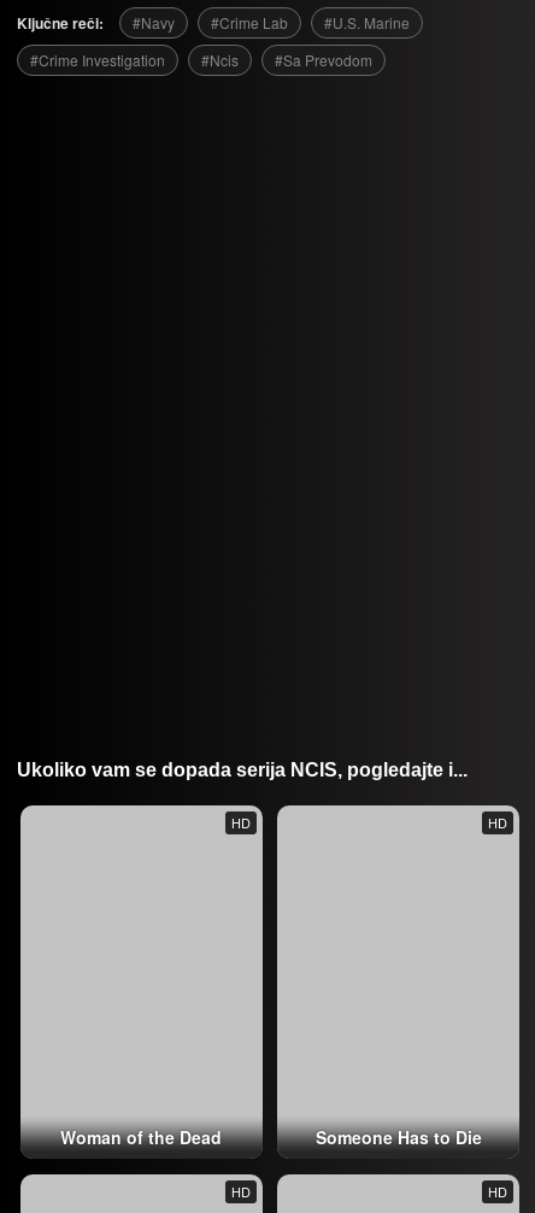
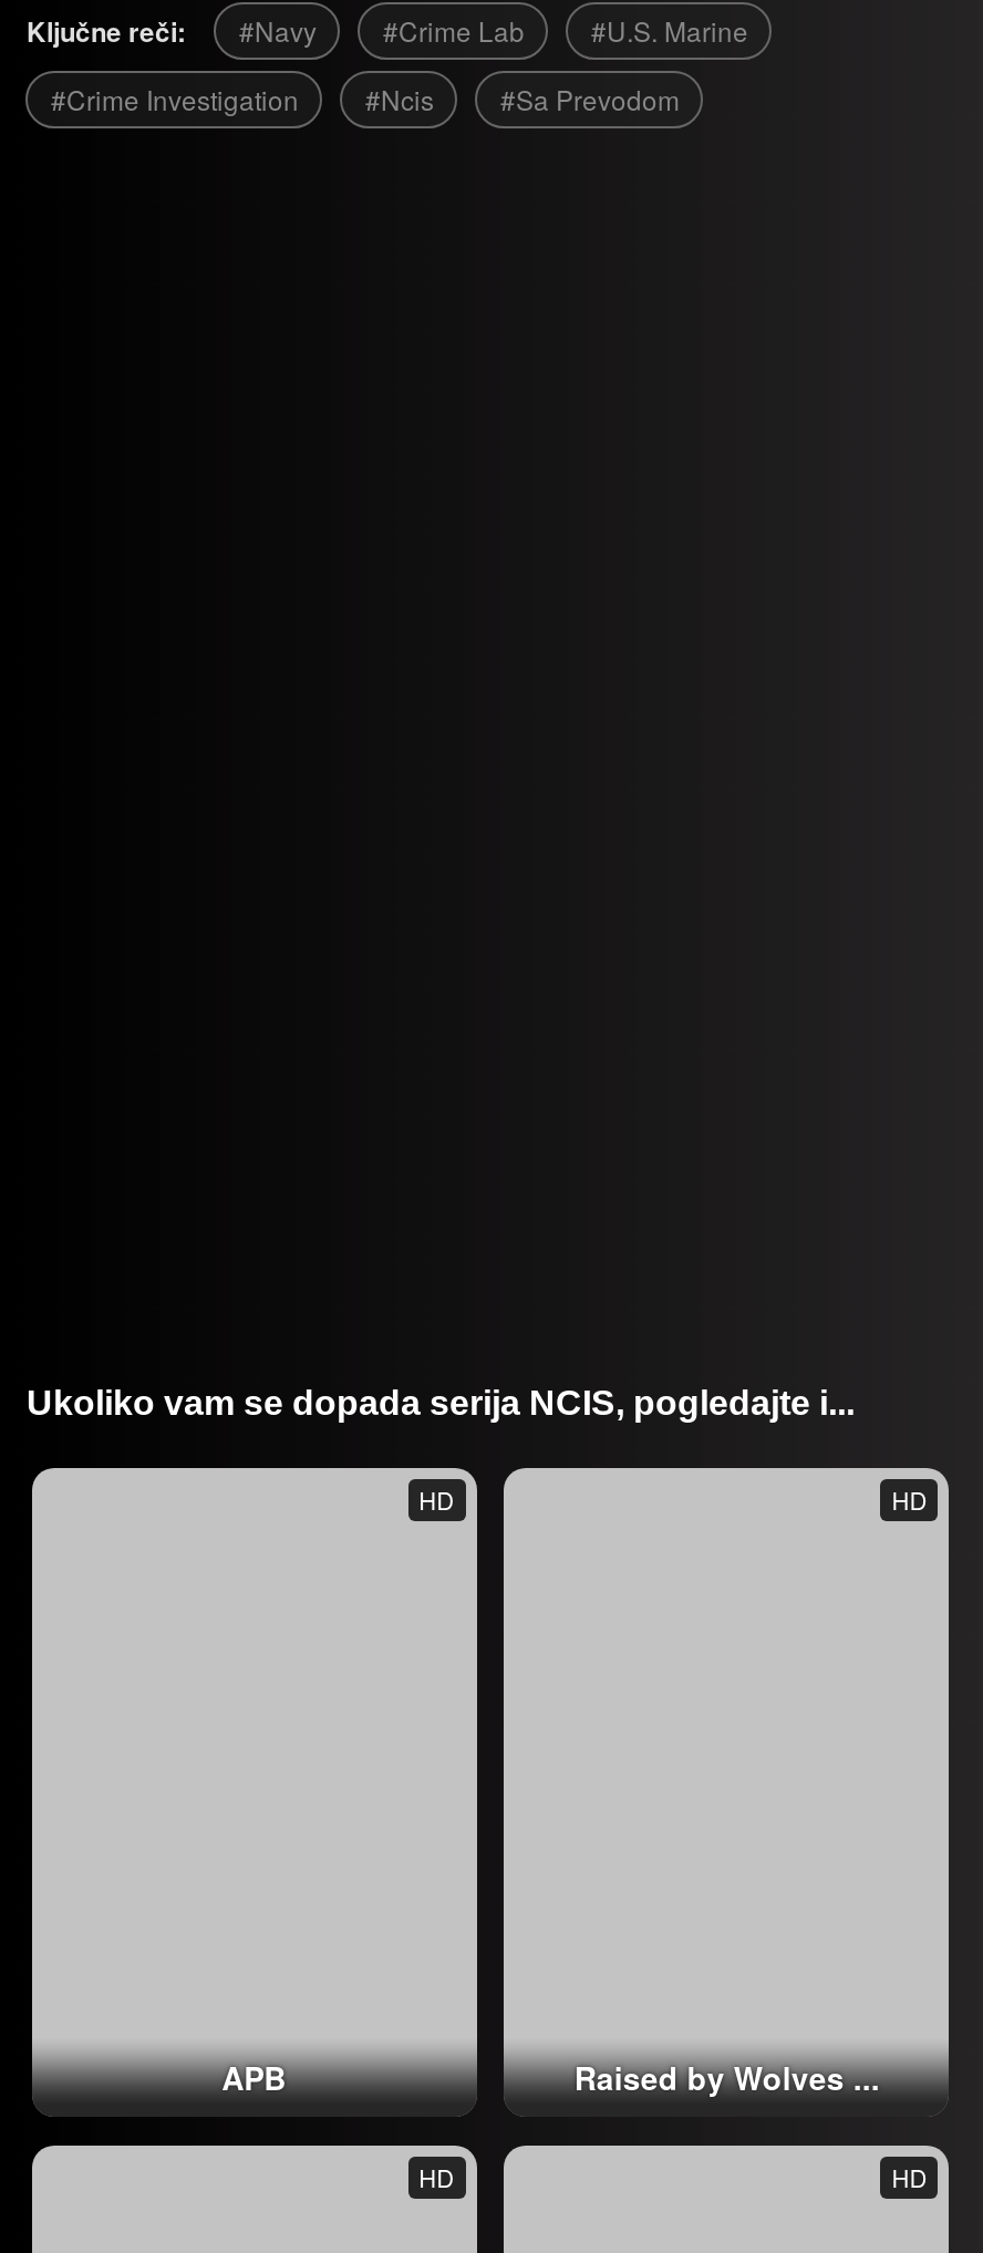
- Woman of the Dead
+ APB

- Someone Has to Die
+ Raised by Wolves ...
